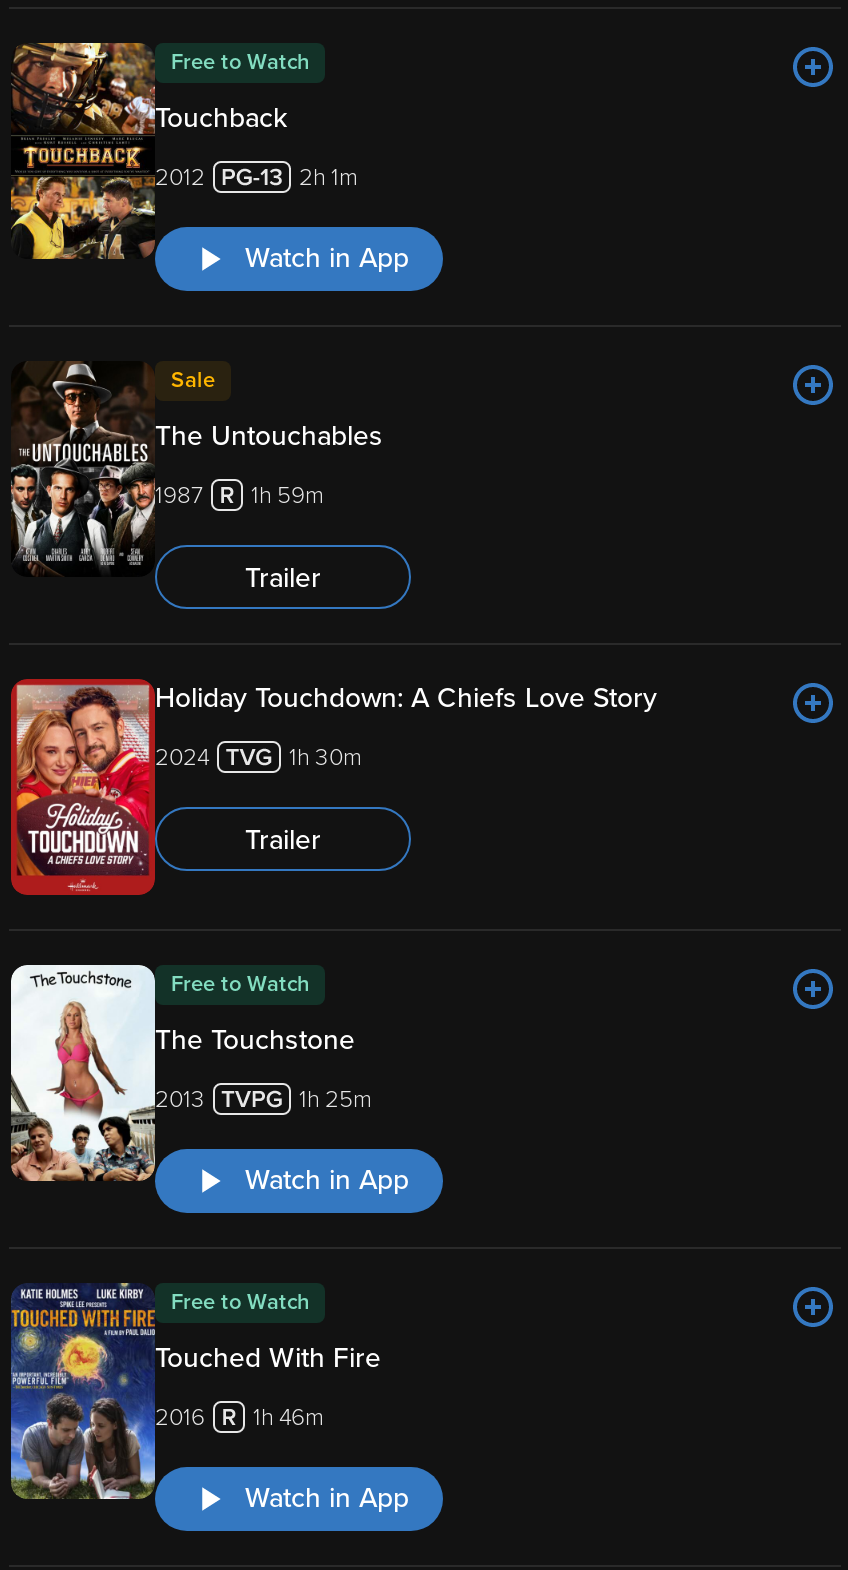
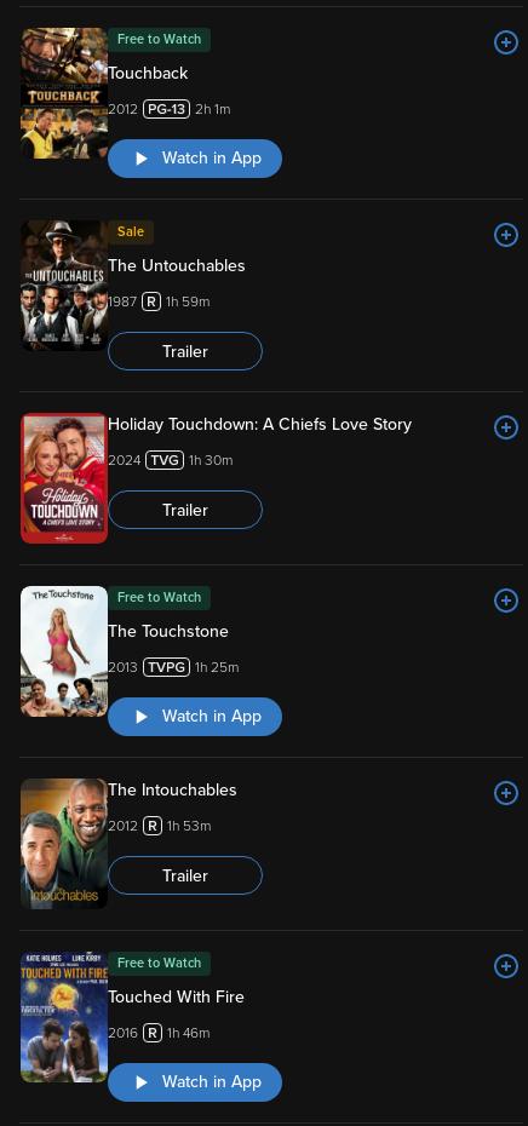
+ [image]
+ The Intouchables
+ 2012
+ 1h 53m
+ Trailer
